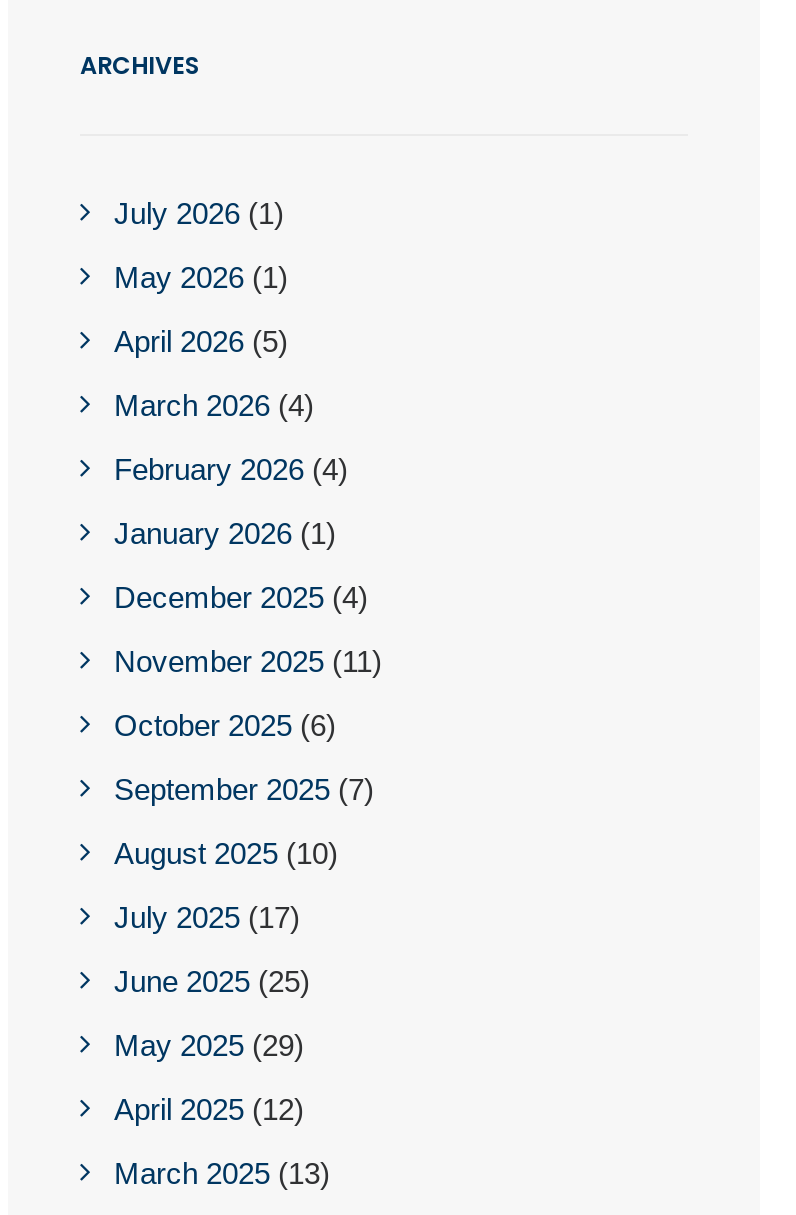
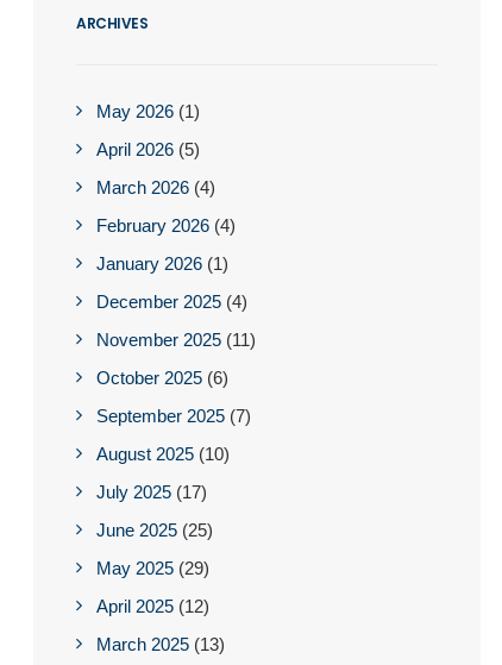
- July 2026 (1)
